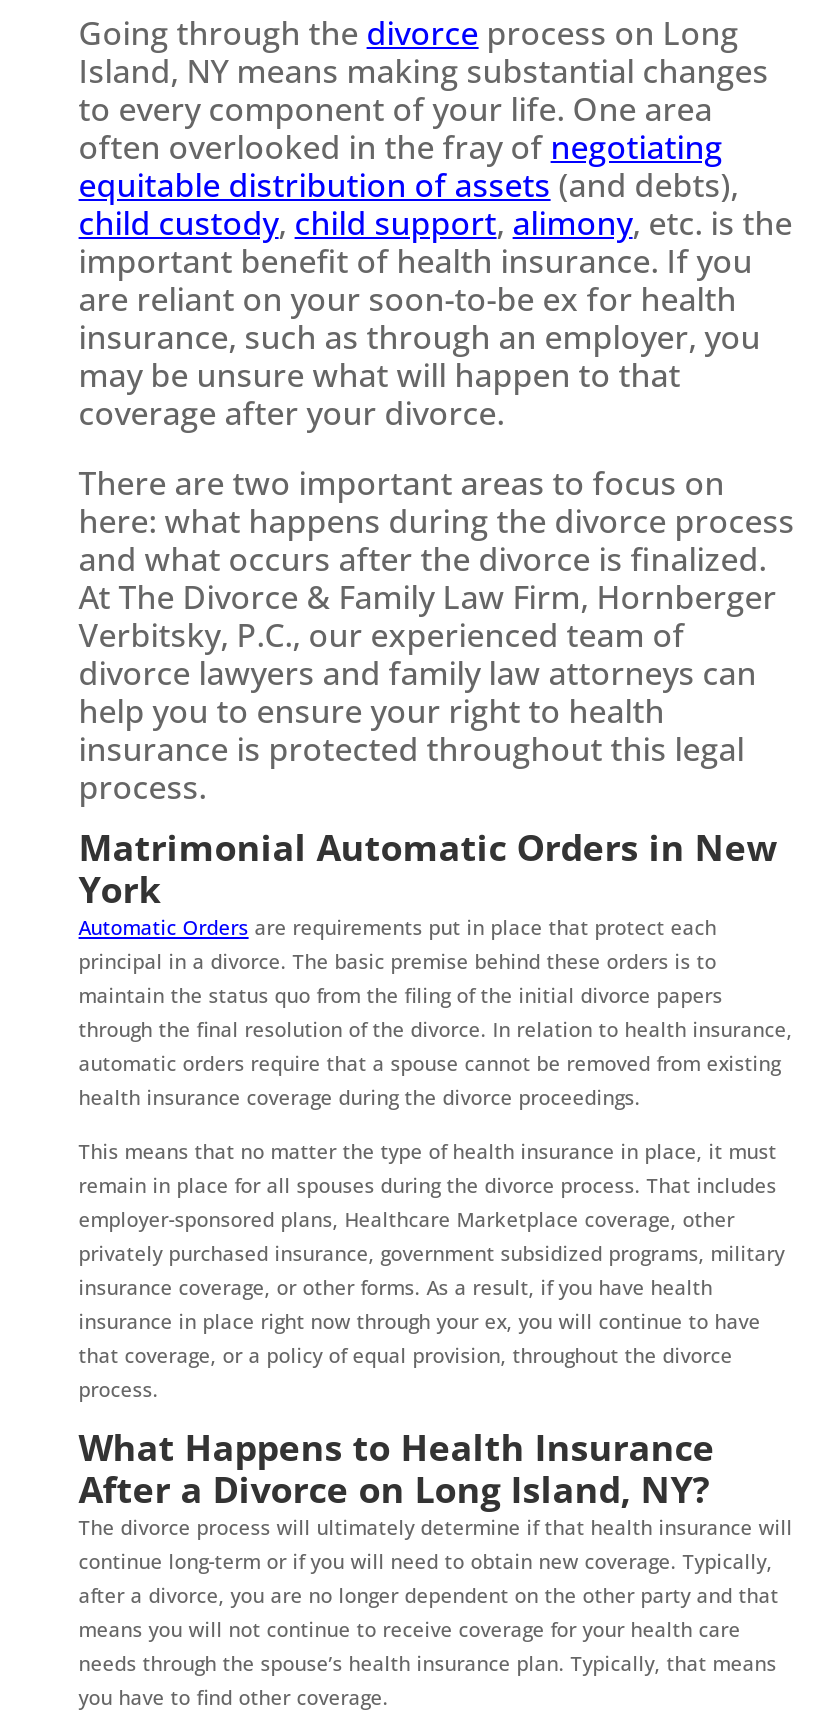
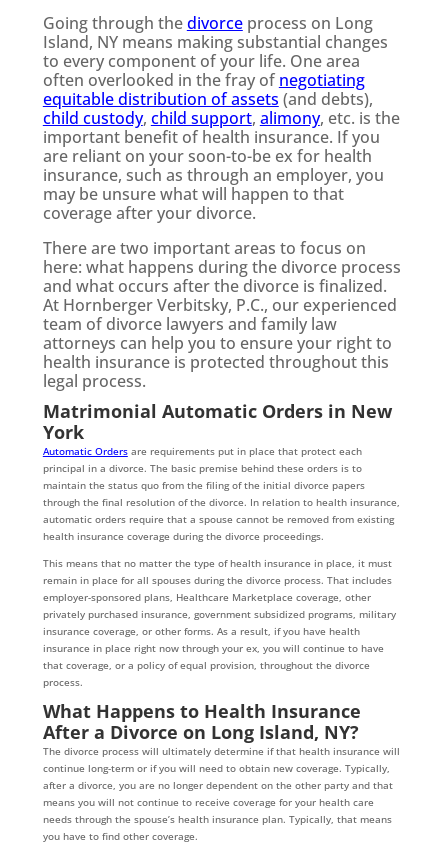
- At The Divorce & Family Law Firm, Hornberger
- Verbitsky, P.C., our experienced team of
- divorce lawyers and family law attorneys can
- help you to ensure your right to health
- insurance is protected throughout this legal
- process.
+ At Hornberger Verbitsky, P.C., our experienced
+ team of divorce lawyers and family law
+ attorneys can help you to ensure your right to
+ health insurance is protected throughout this
+ legal process.
